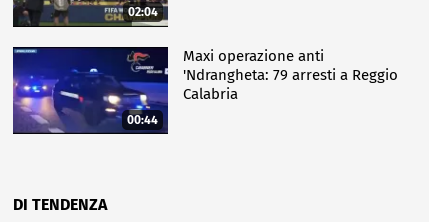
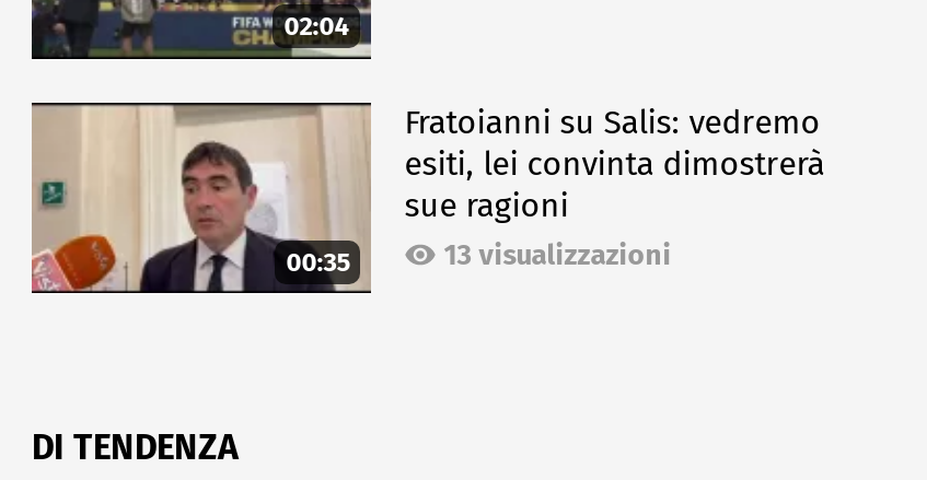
- [image]
- 00:44
+ [image]
+ 00:35

- Maxi operazione anti
- 'Ndrangheta: 79 arresti a Reggio
- Calabria
+ Fratoianni su Salis: vedremo
+ esiti, lei convinta dimostrerà
+ sue ragioni
+ 13 visualizzazioni
